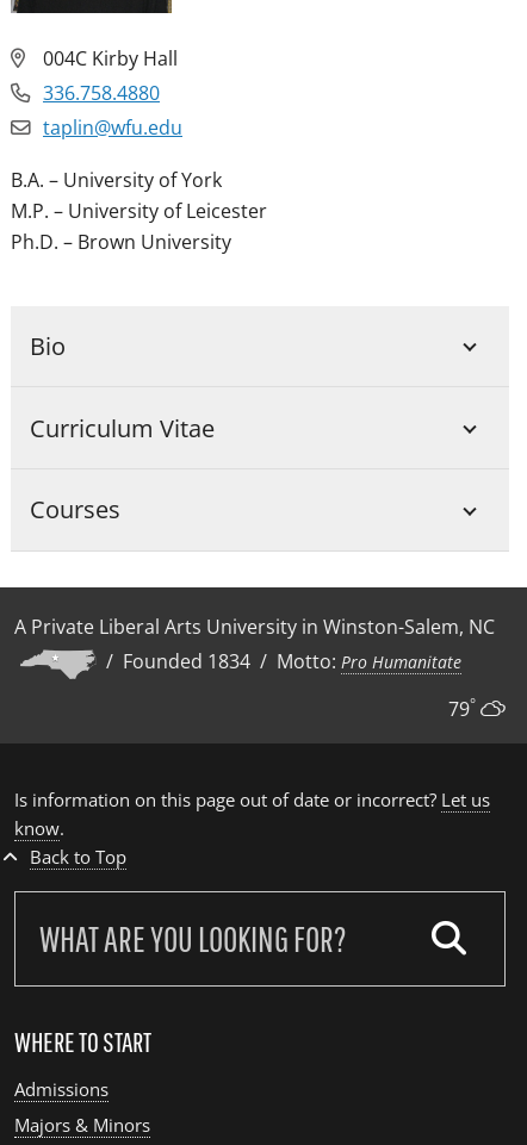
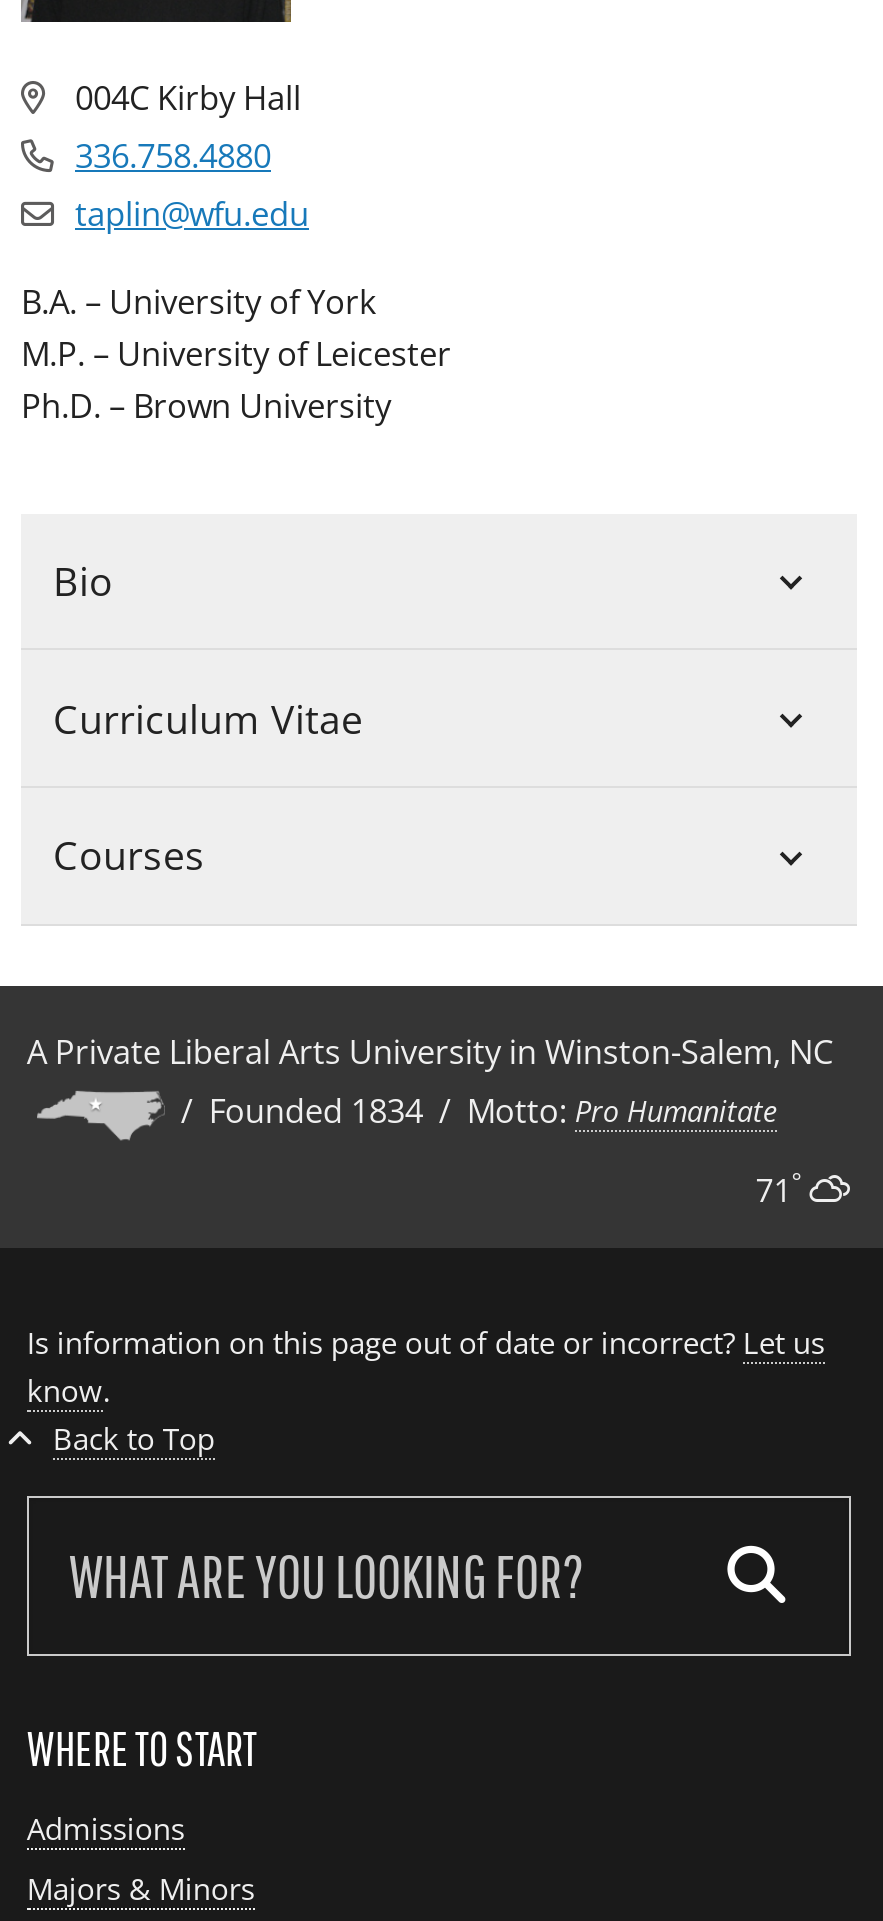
- 79°
+ 71°
